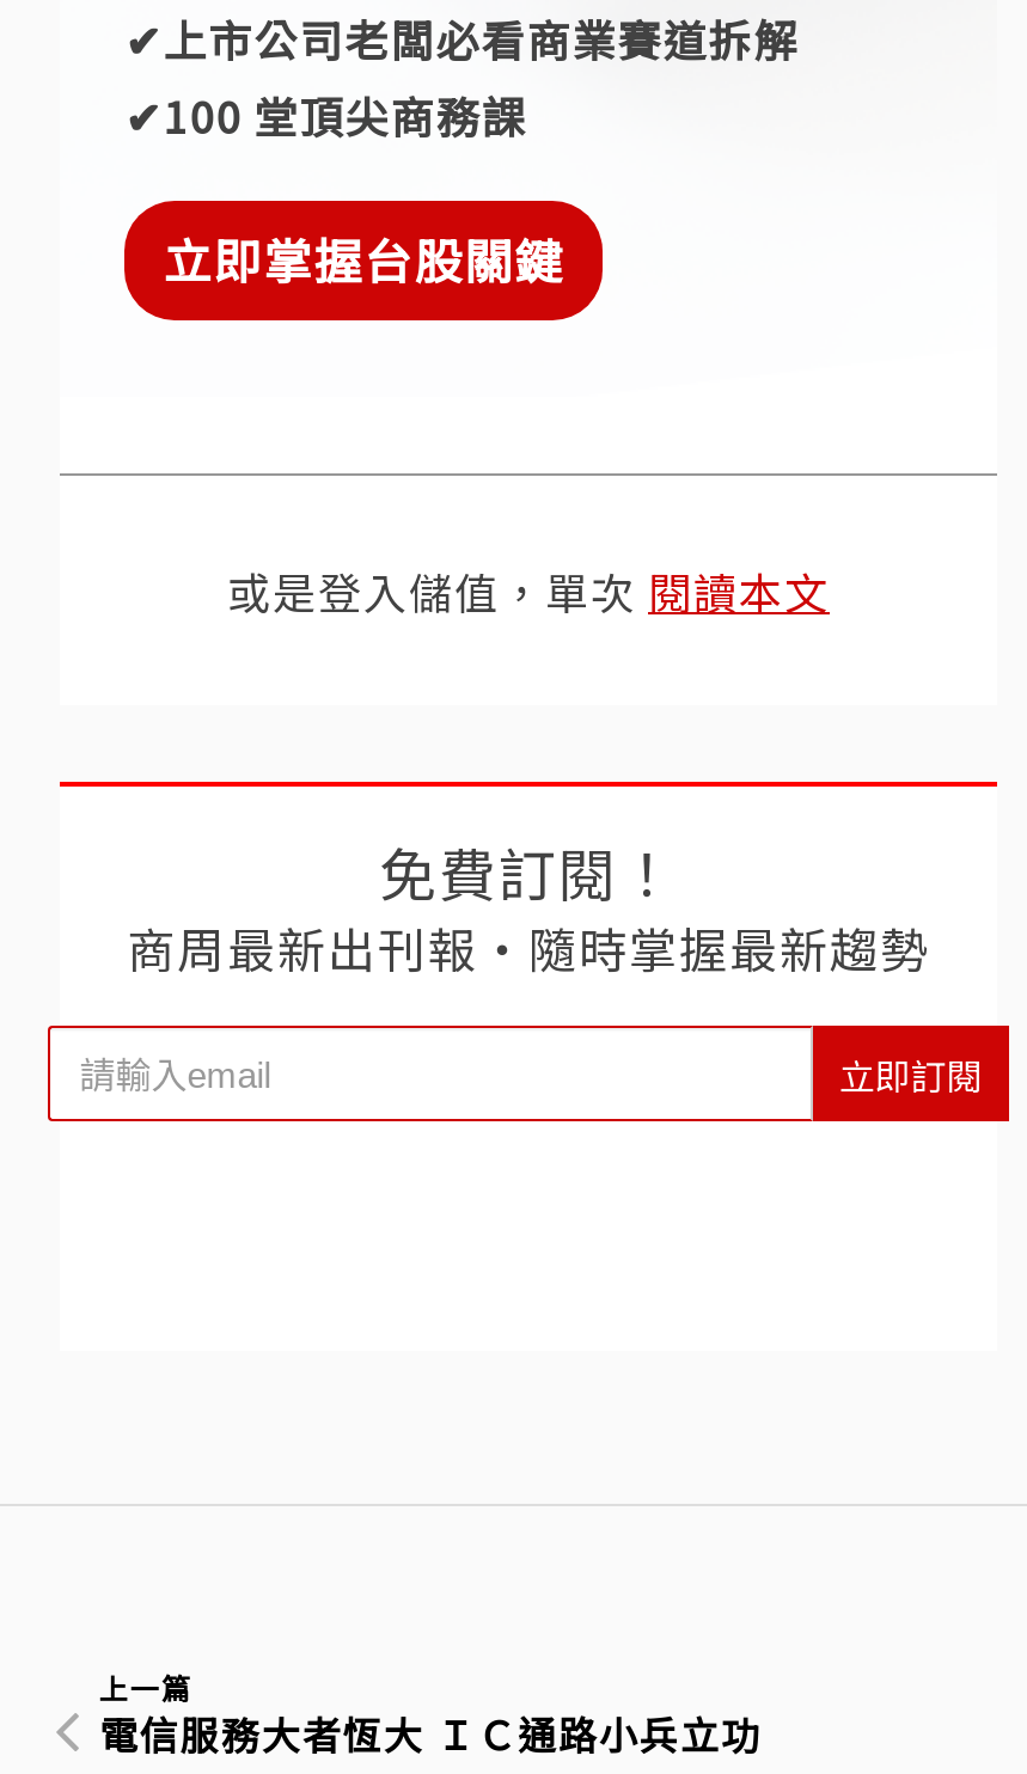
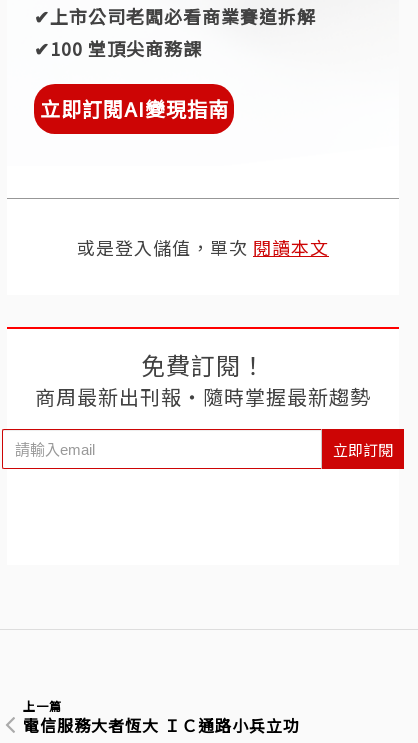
- 立即掌握台股關鍵
+ 立即訂閱AI變現指南
